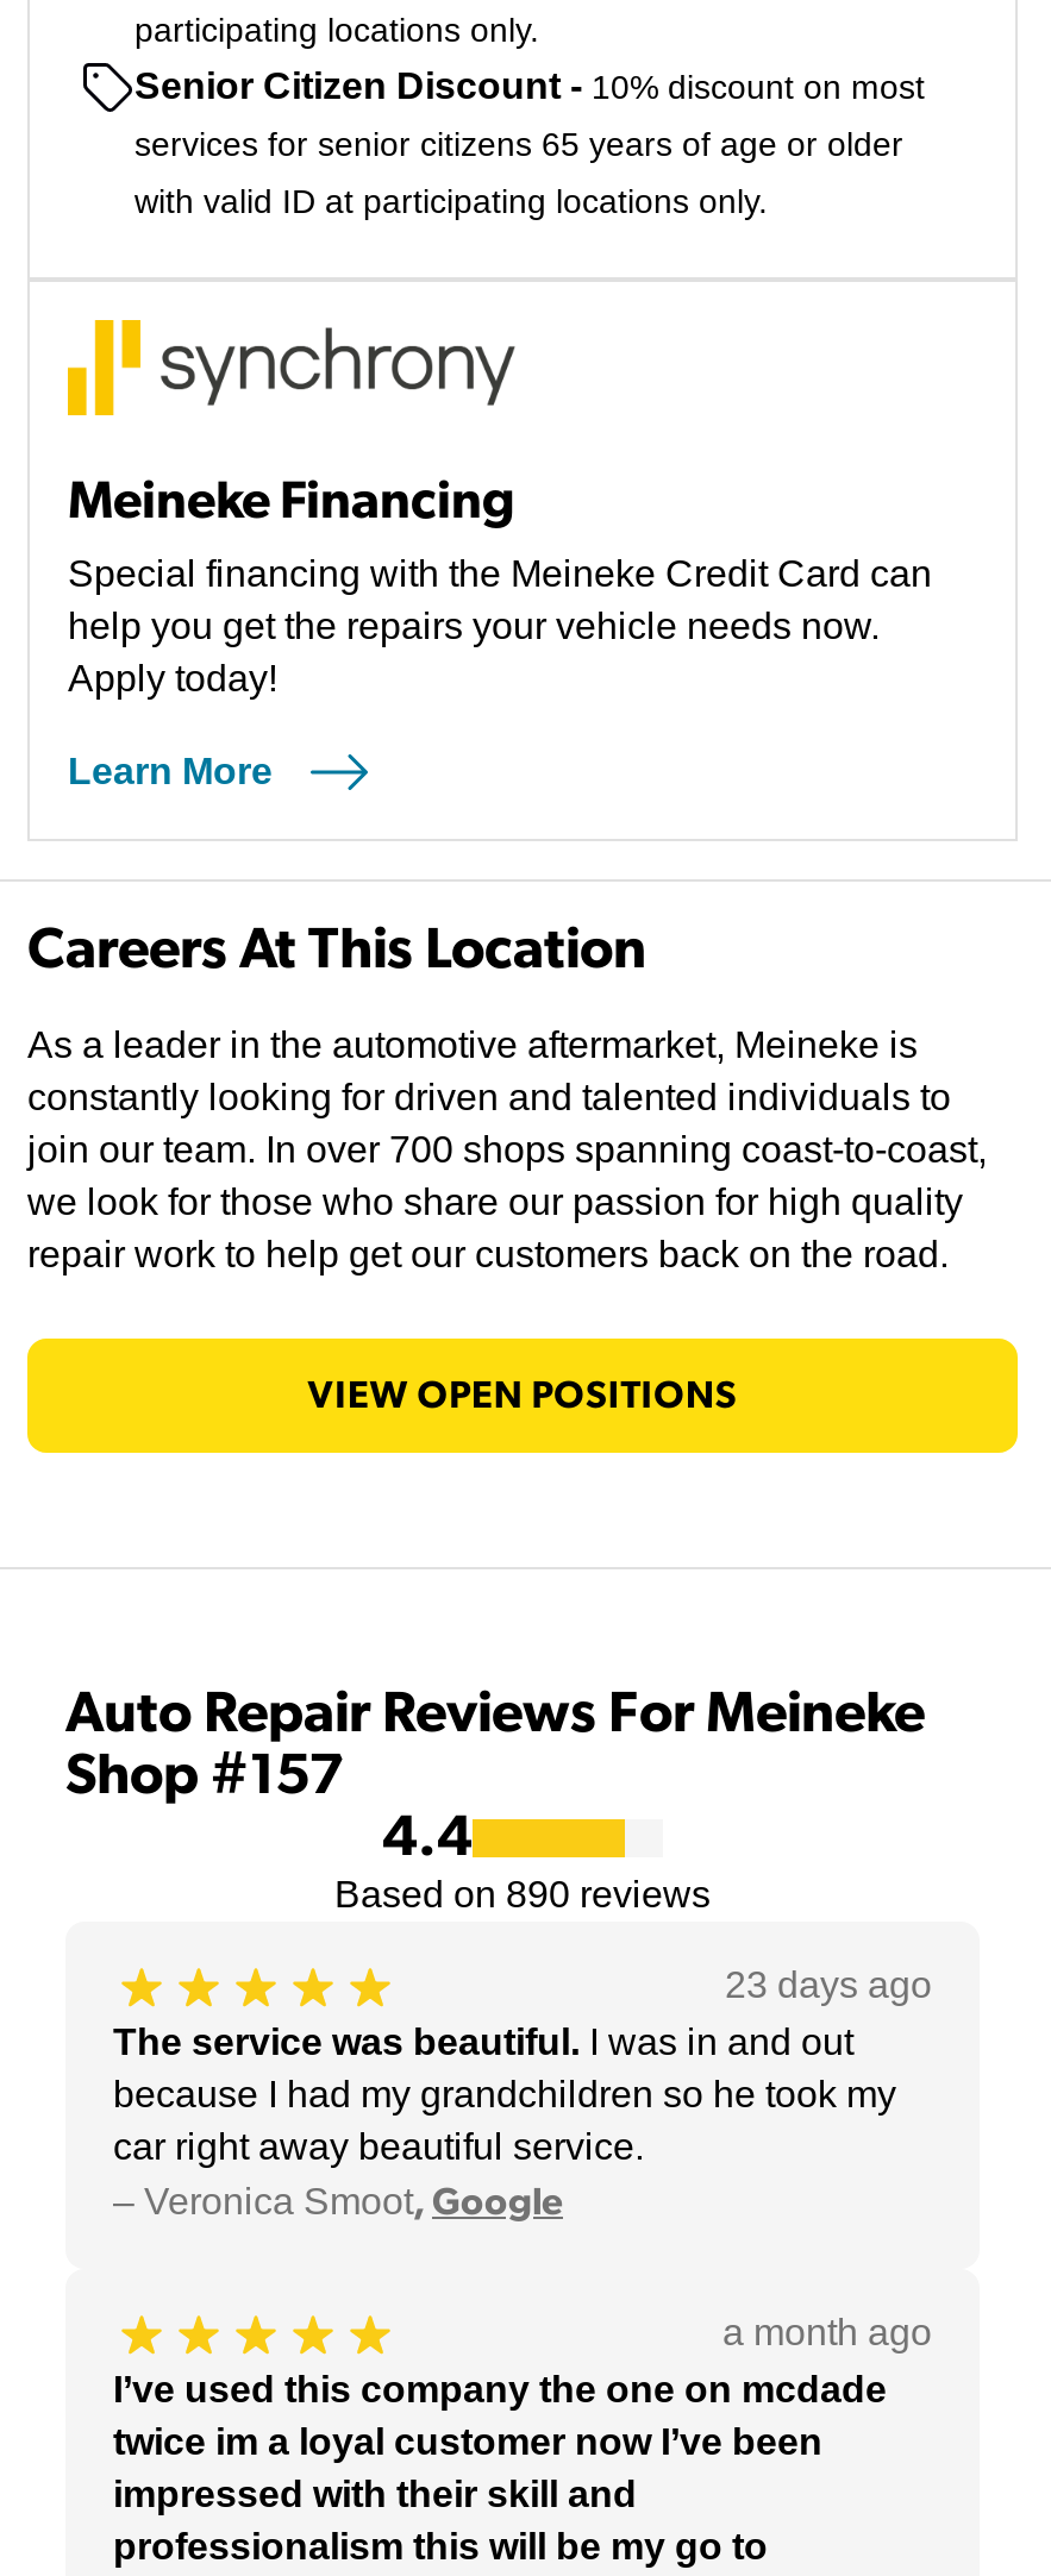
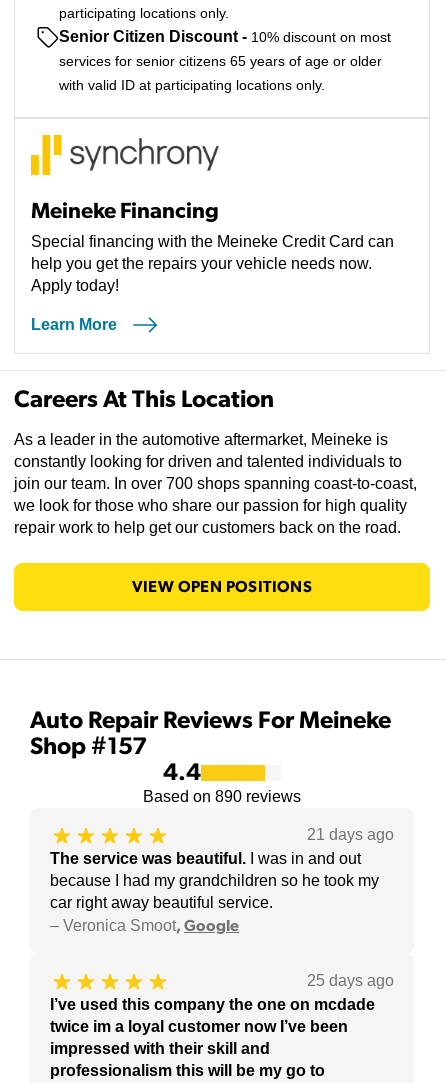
- 23 days ago
+ 21 days ago

- a month ago
+ 25 days ago
